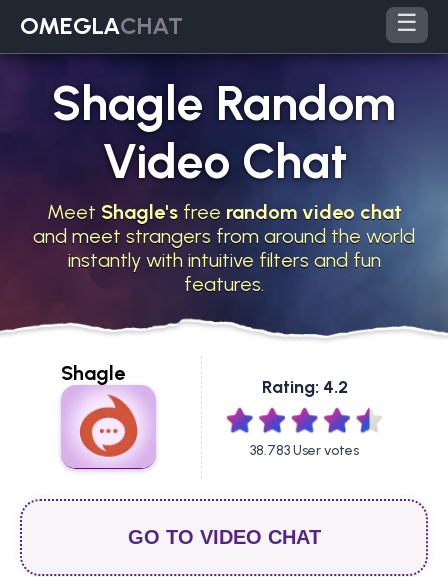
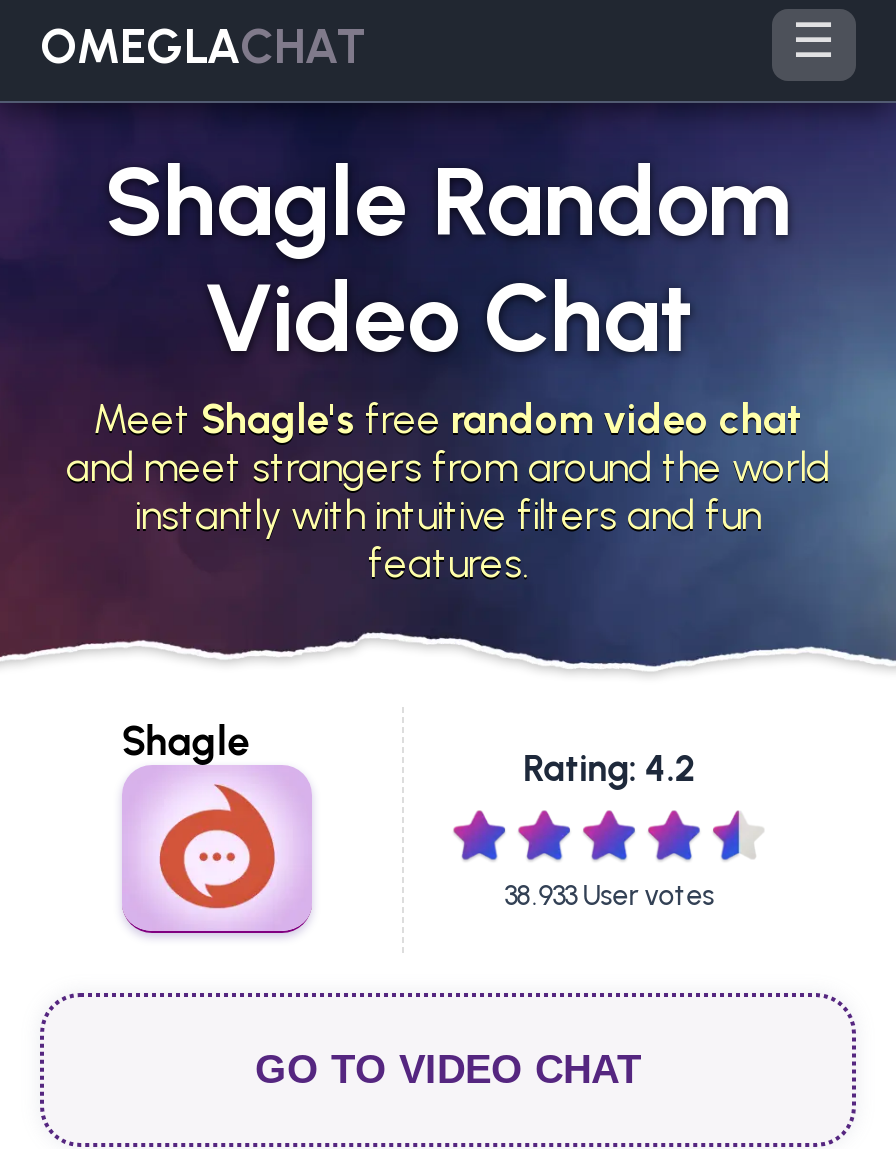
- 38.783 User votes
+ 38.933 User votes
